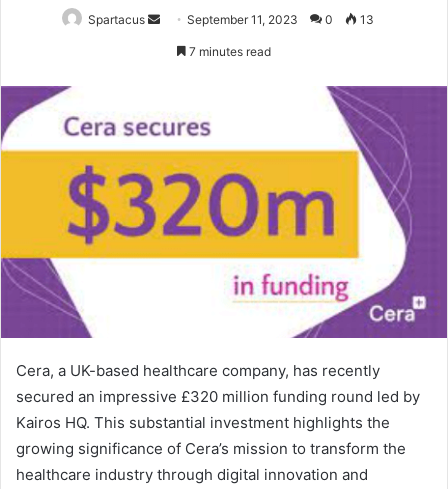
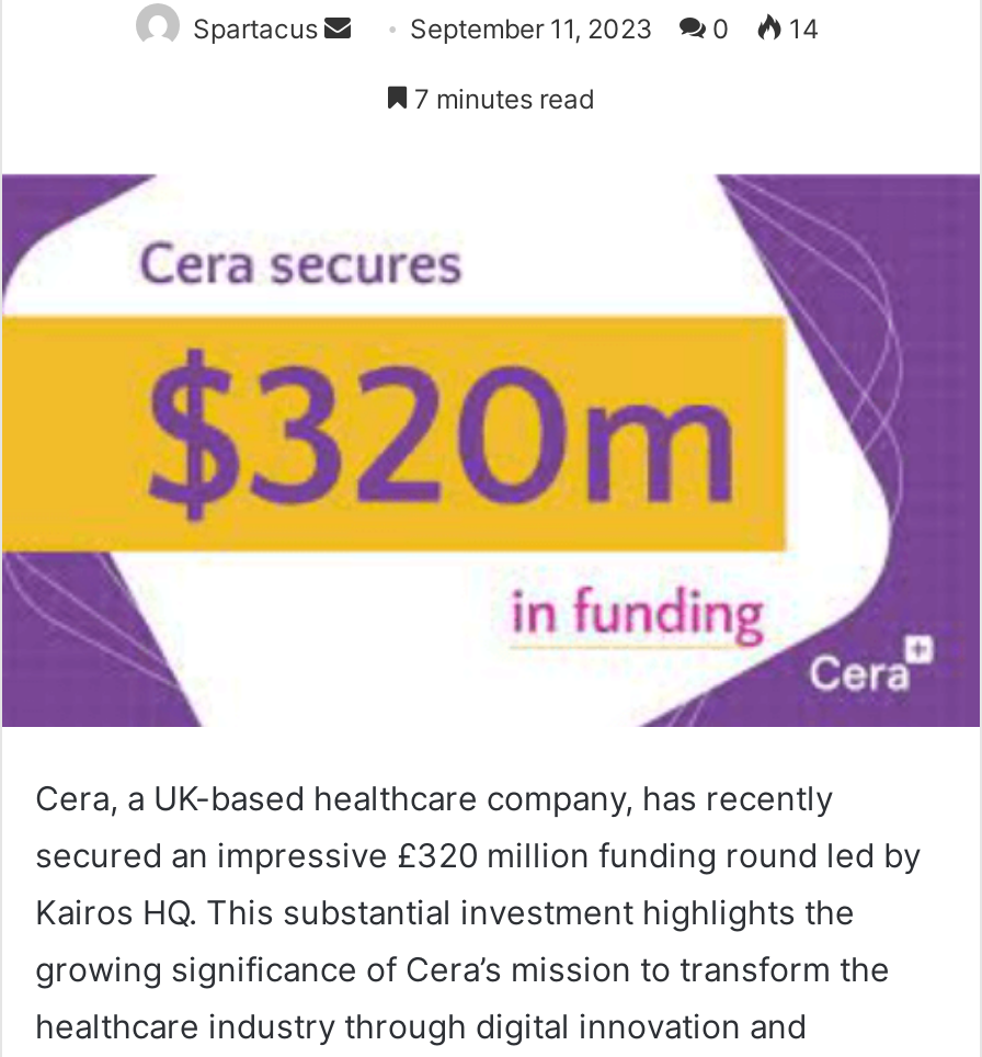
- 13
+ 14
